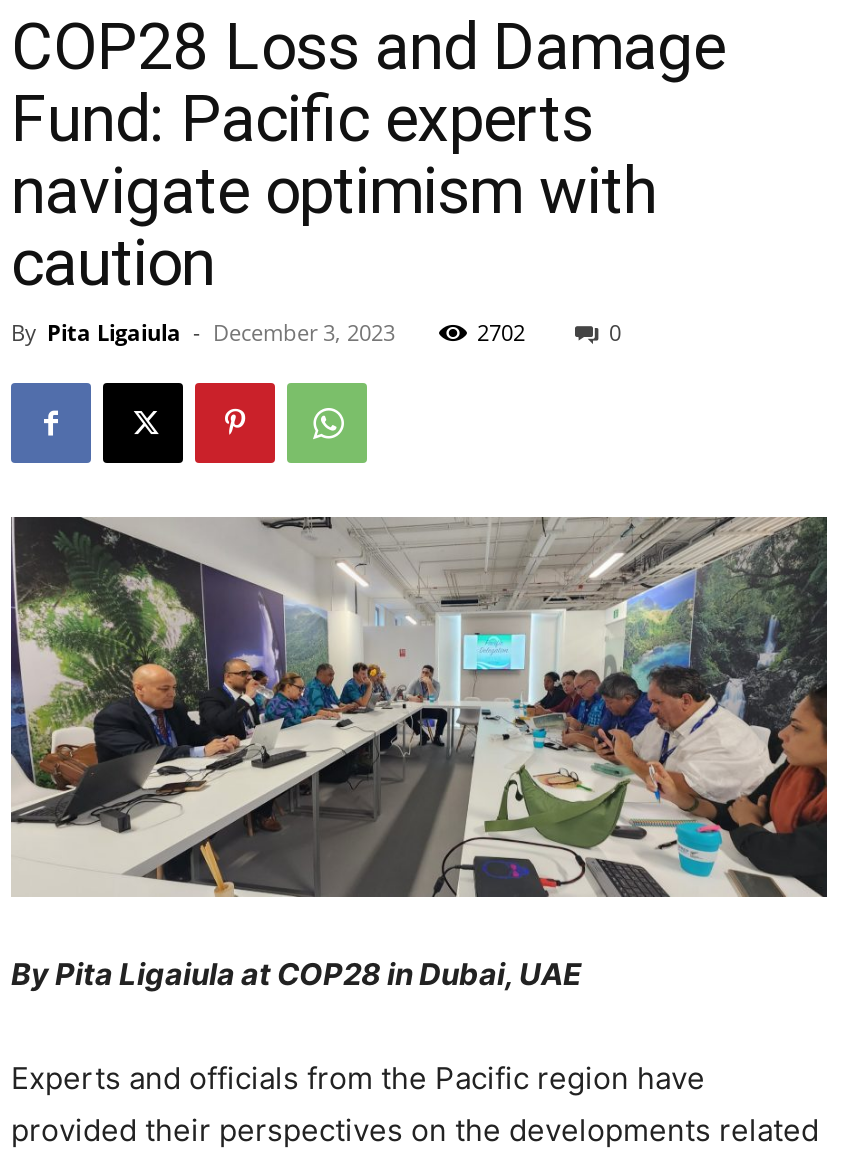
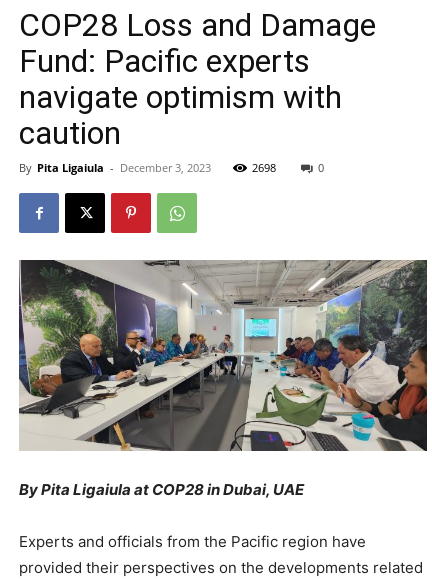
- 2702
+ 2698
